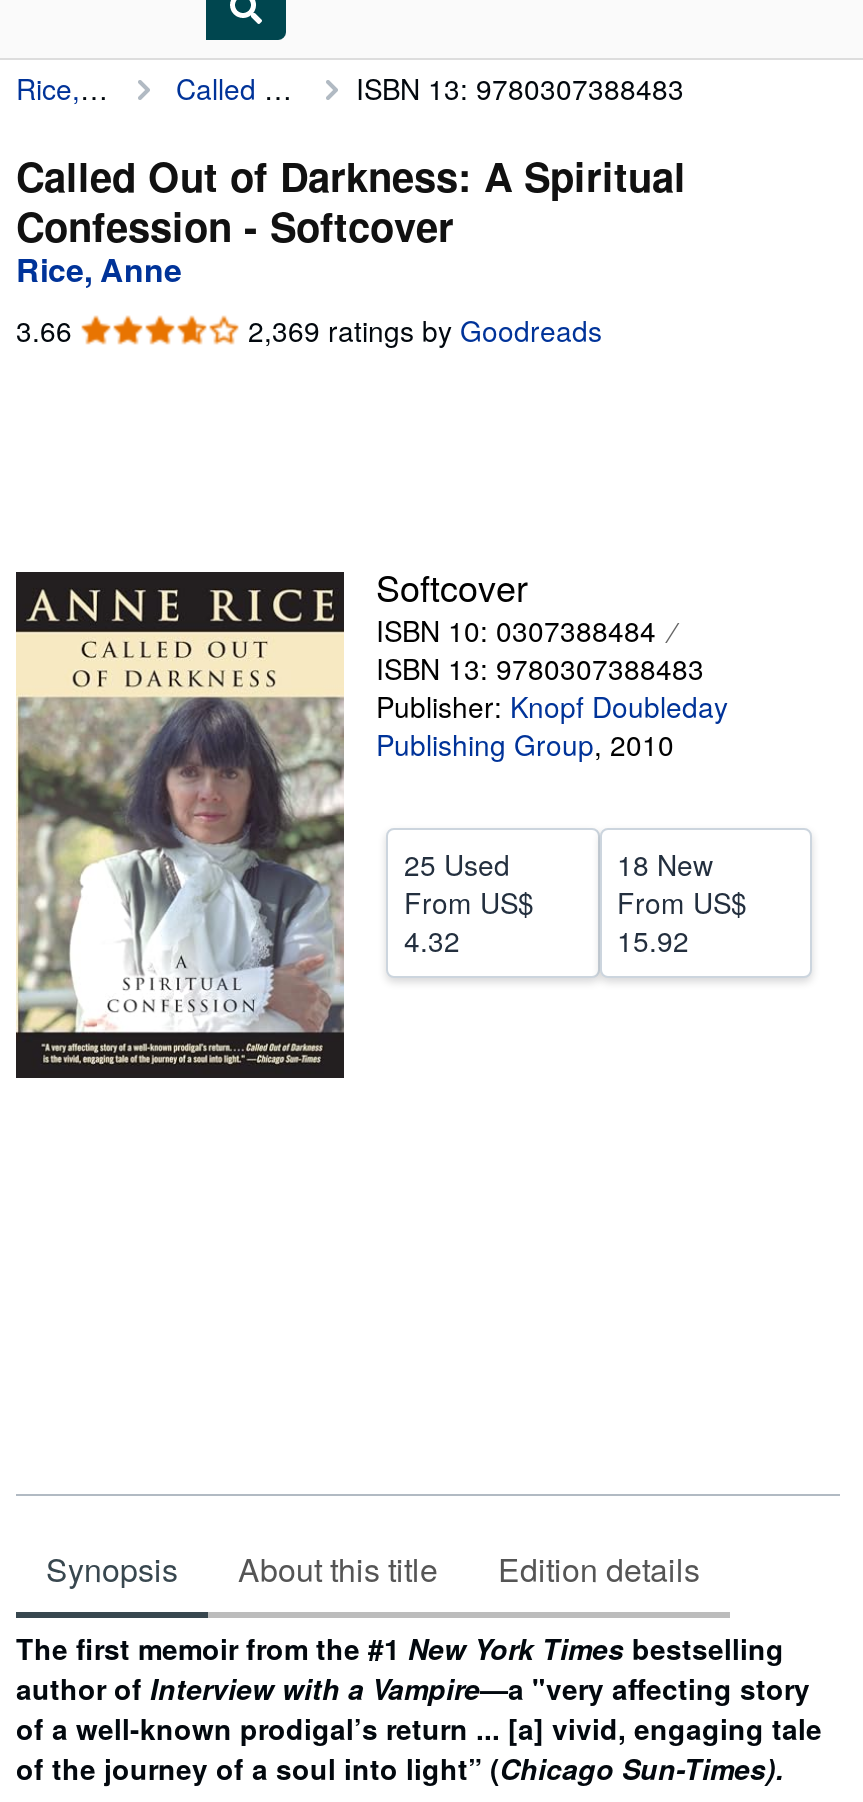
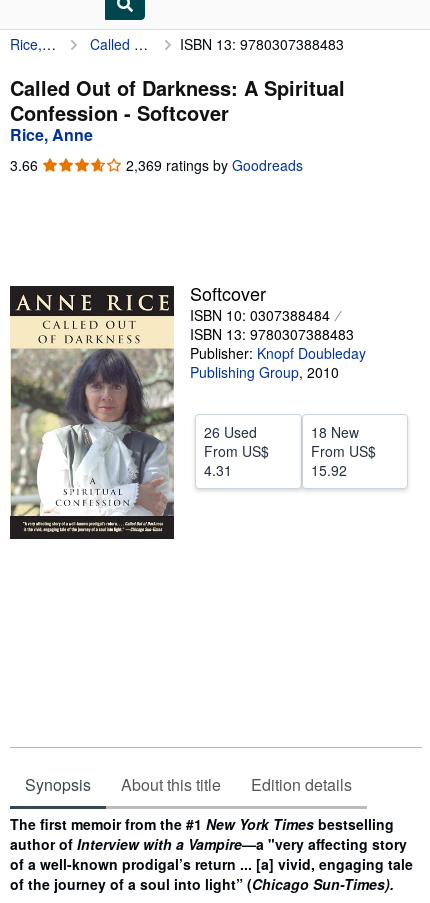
- 25 Used
+ 26 Used

- 4.32
+ 4.31
